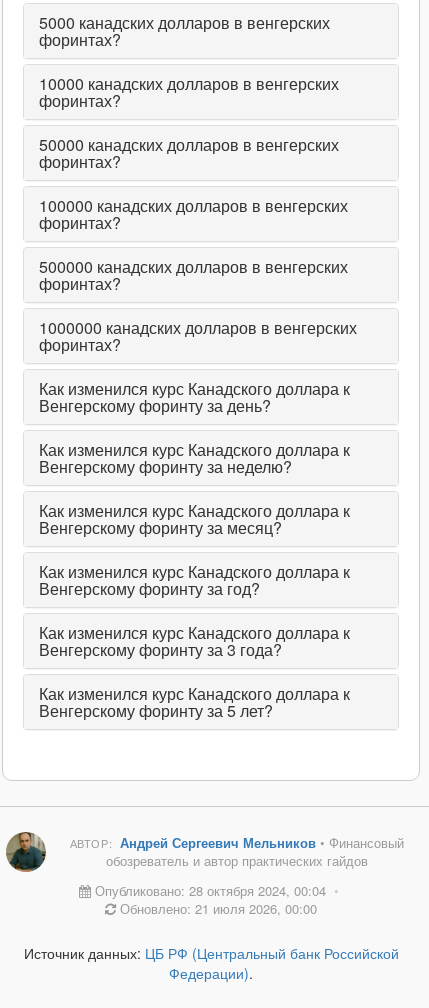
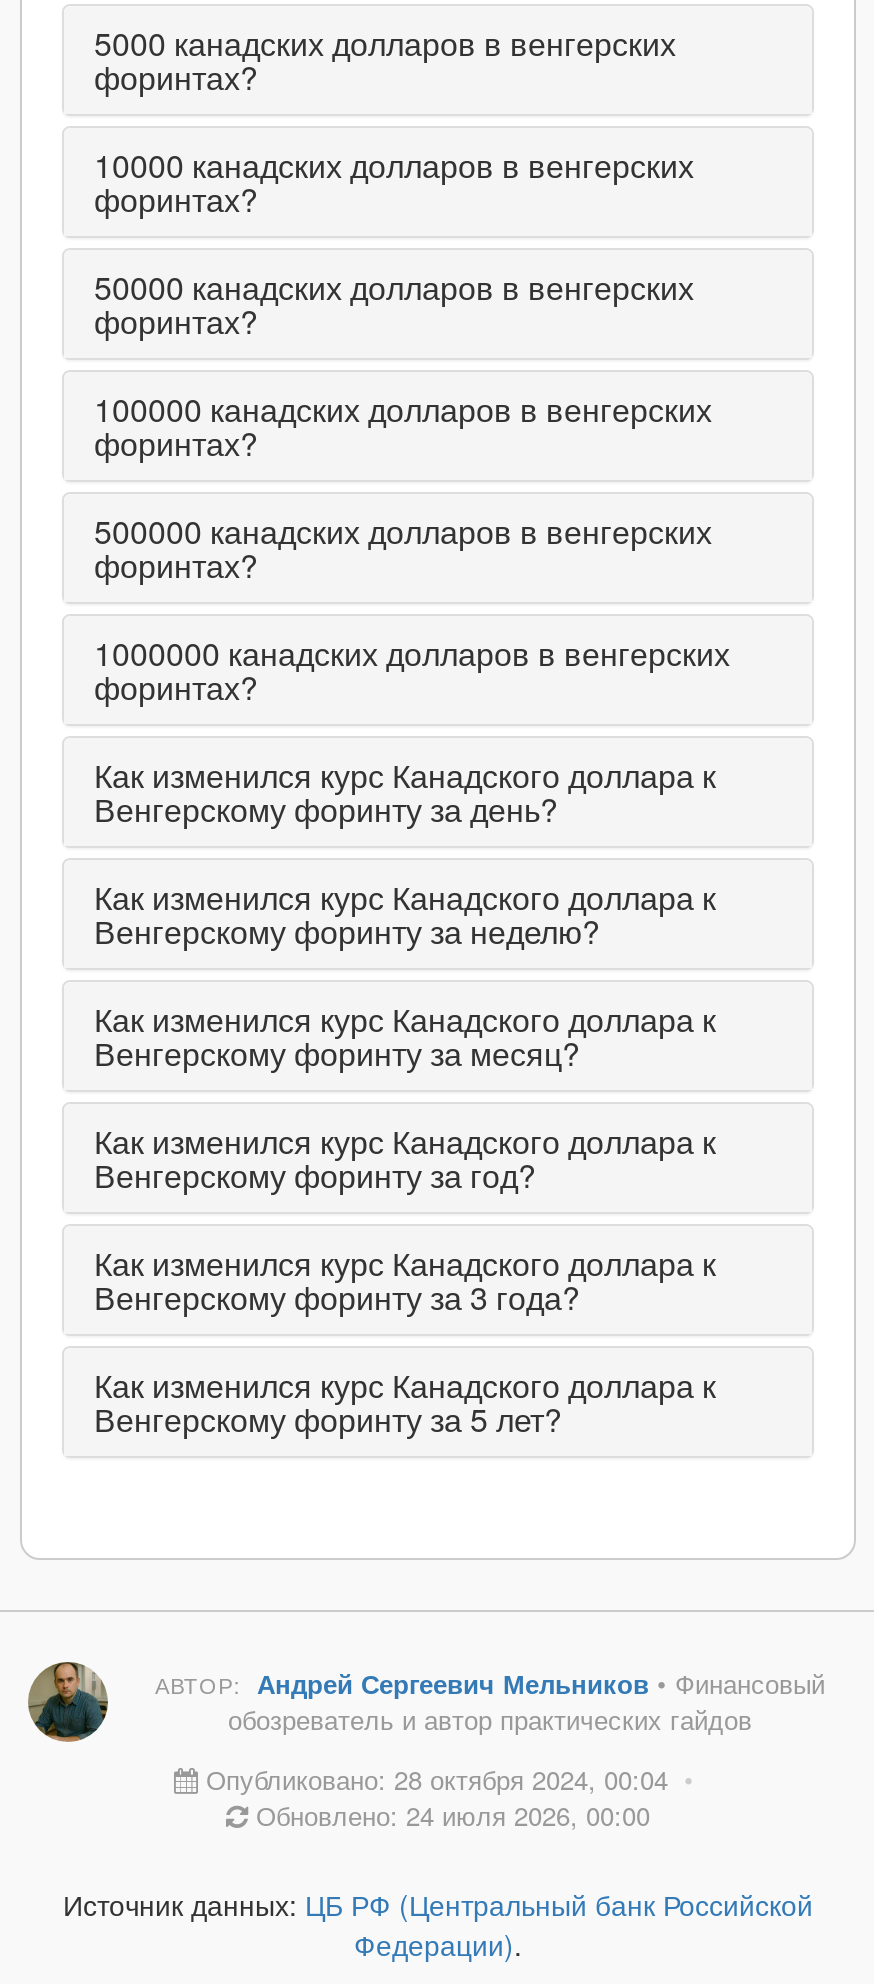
- Обновлено: 21 июля 2026, 00:00
+ Обновлено: 24 июля 2026, 00:00
